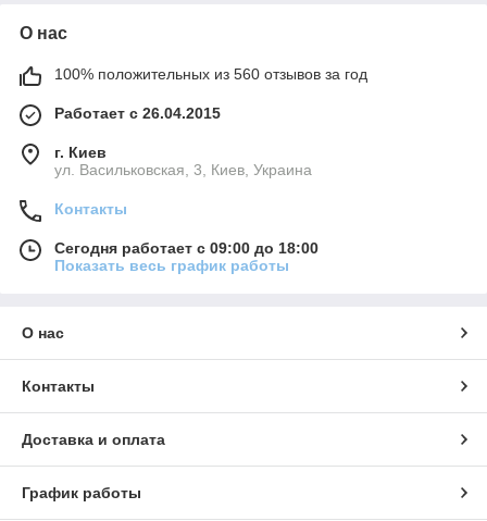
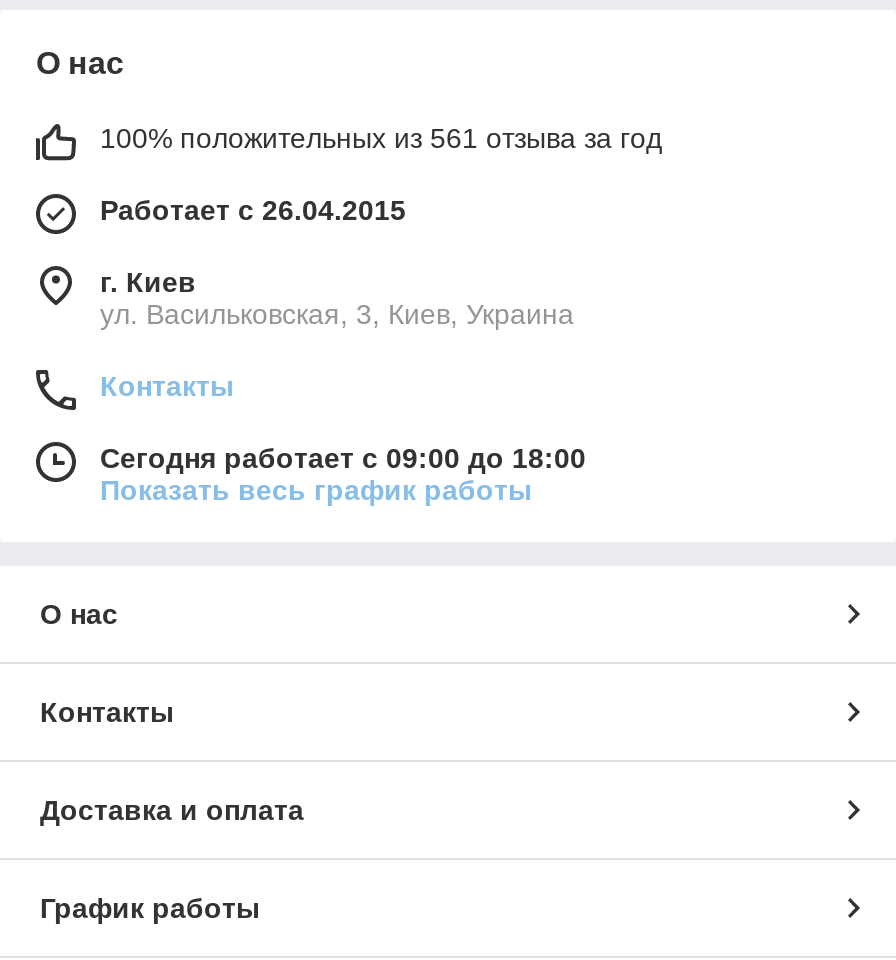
- 100% положительных из 560 отзывов за год
+ 100% положительных из 561 отзыва за год
